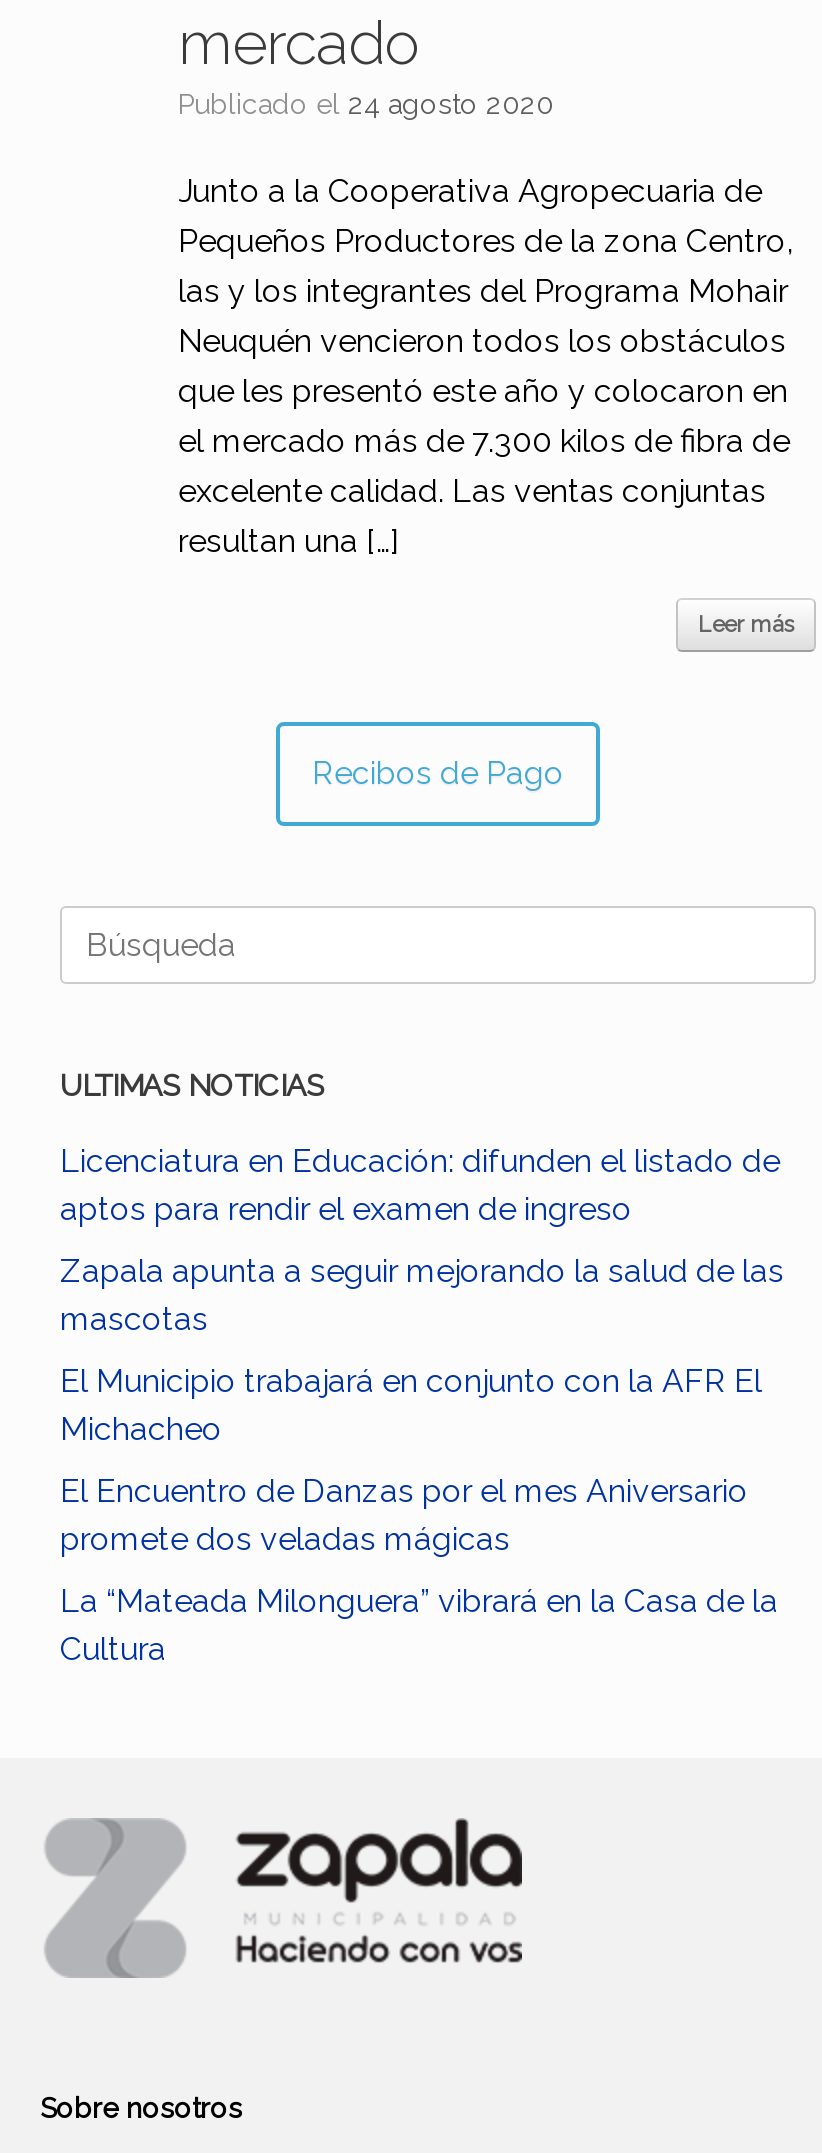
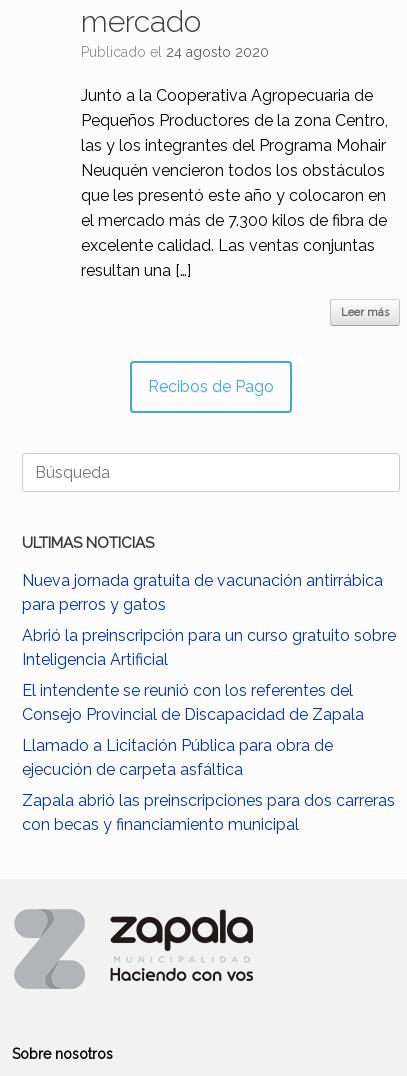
- Licenciatura en Educación: difunden el listado de
- aptos para rendir el examen de ingreso
+ Nueva jornada gratuita de vacunación antirrábica
+ para perros y gatos

- Zapala apunta a seguir mejorando la salud de las
- mascotas
+ Abrió la preinscripción para un curso gratuito sobre
+ Inteligencia Artificial

- El Municipio trabajará en conjunto con la AFR El
- Michacheo
+ El intendente se reunió con los referentes del
+ Consejo Provincial de Discapacidad de Zapala

- El Encuentro de Danzas por el mes Aniversario
- promete dos veladas mágicas
+ Llamado a Licitación Pública para obra de
+ ejecución de carpeta asfáltica

- La “Mateada Milonguera” vibrará en la Casa de la
- Cultura
+ Zapala abrió las preinscripciones para dos carreras
+ con becas y financiamiento municipal
